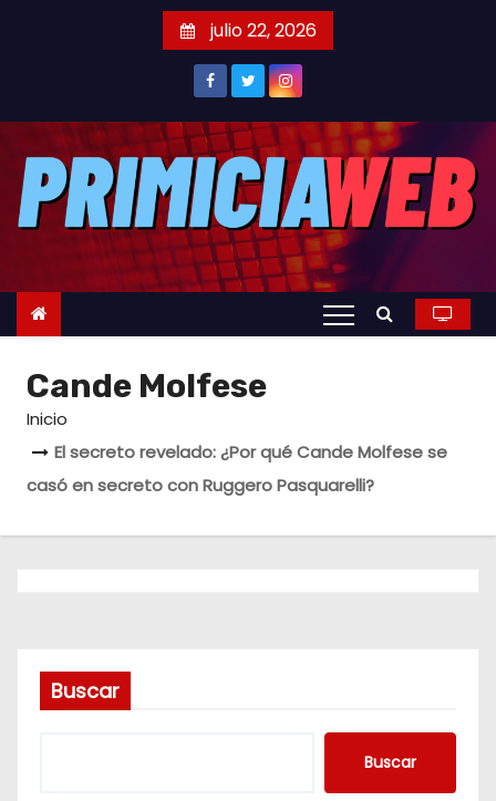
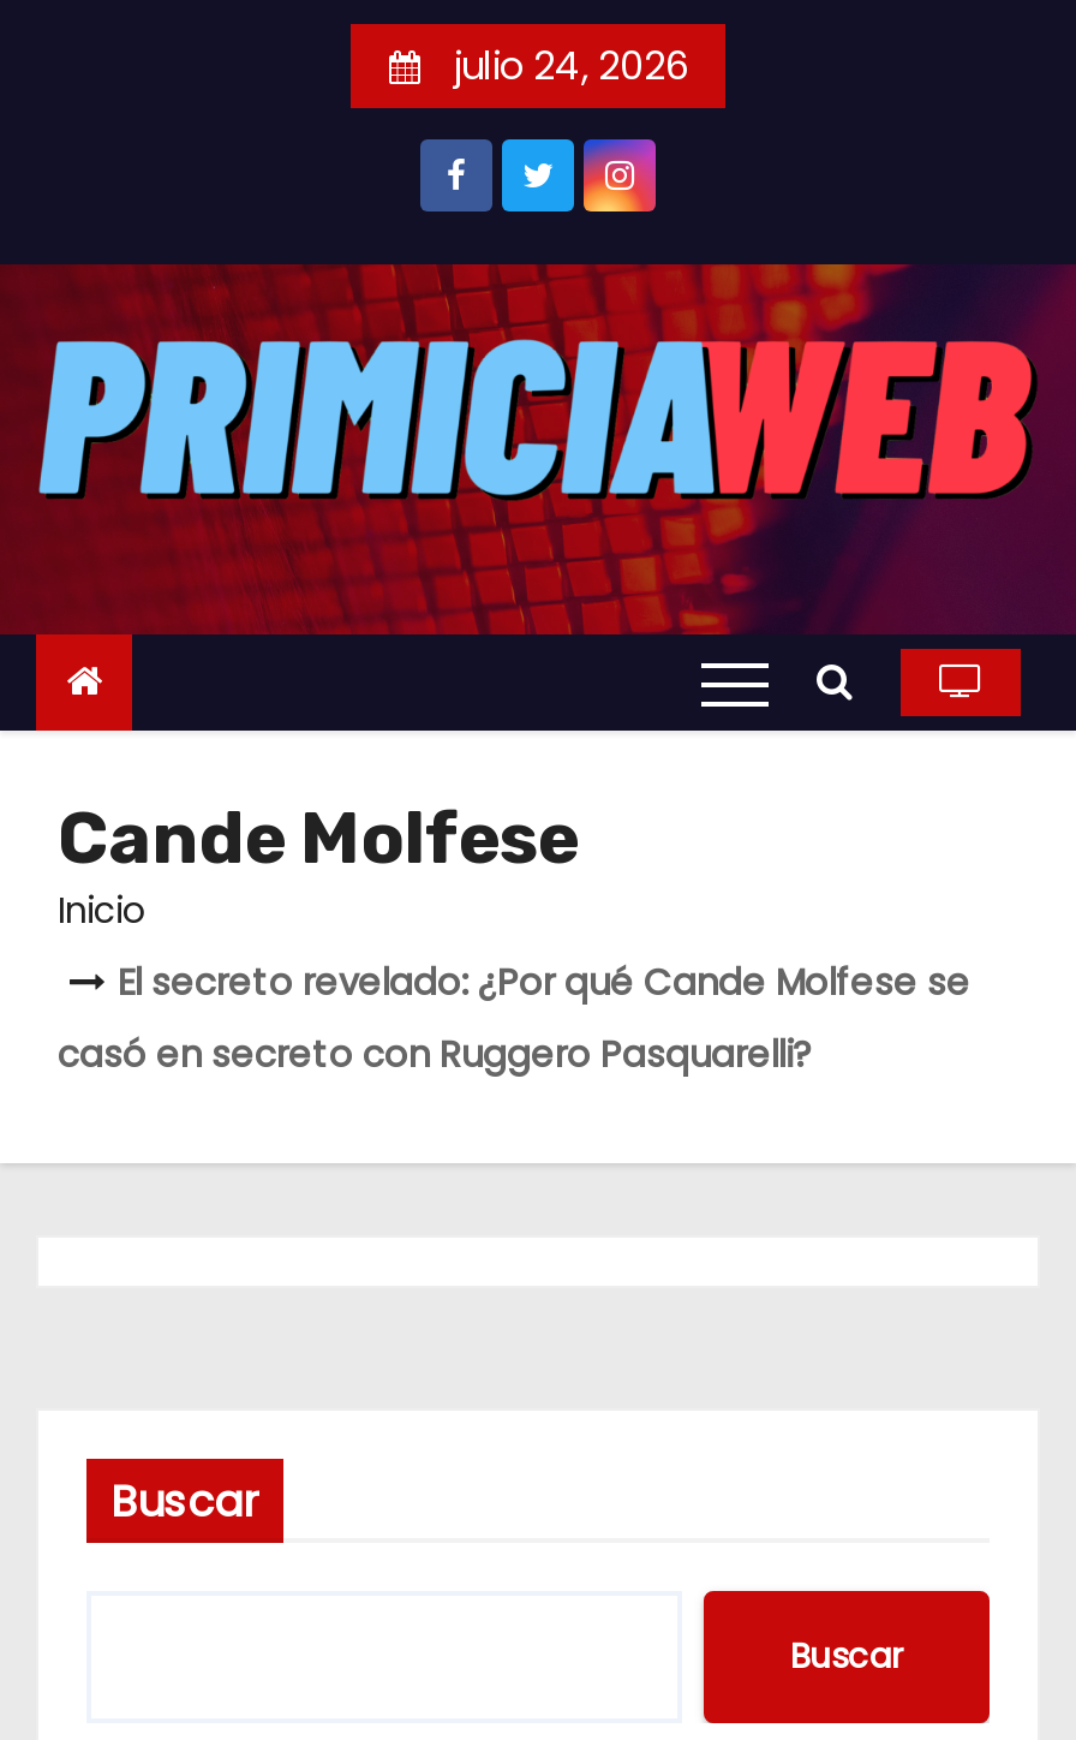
- julio 22, 2026
+ julio 24, 2026
